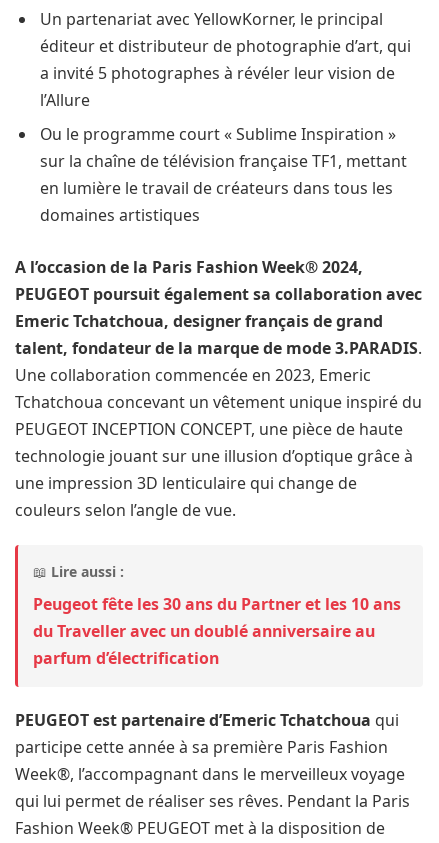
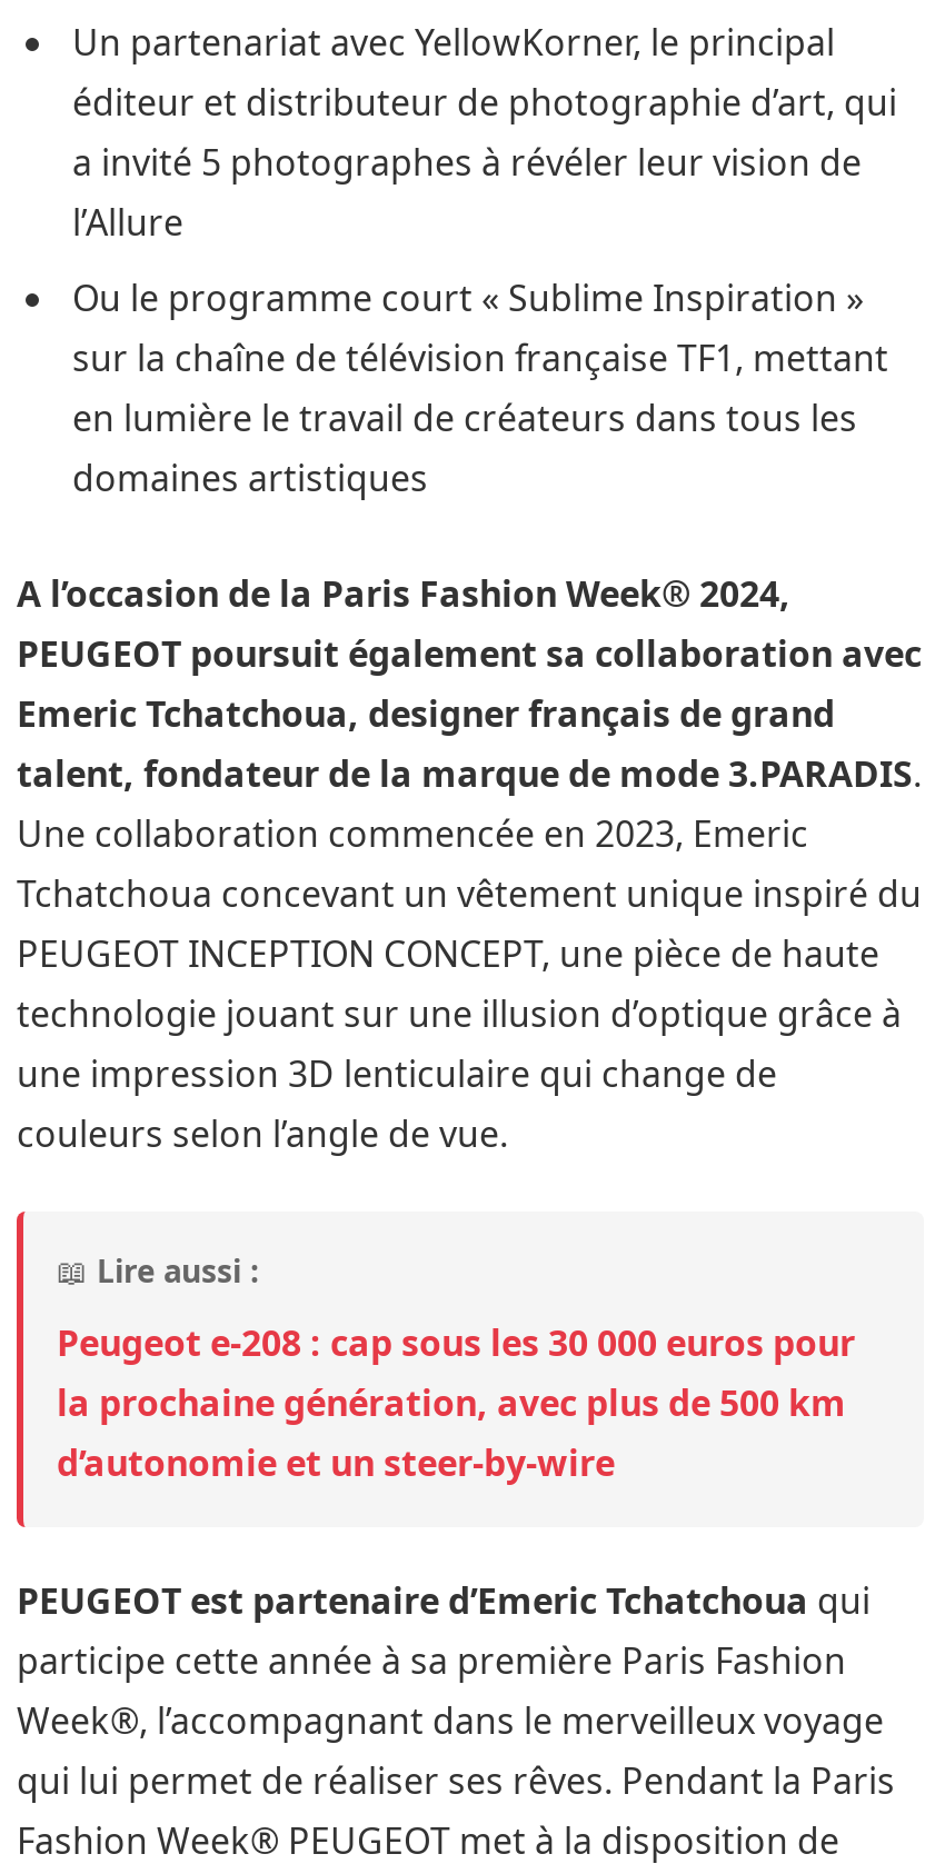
- Peugeot fête les 30 ans du Partner et les 10 ans
- du Traveller avec un doublé anniversaire au
- parfum d’électrification
+ Peugeot e-208 : cap sous les 30 000 euros pour
+ la prochaine génération, avec plus de 500 km
+ d’autonomie et un steer-by-wire
